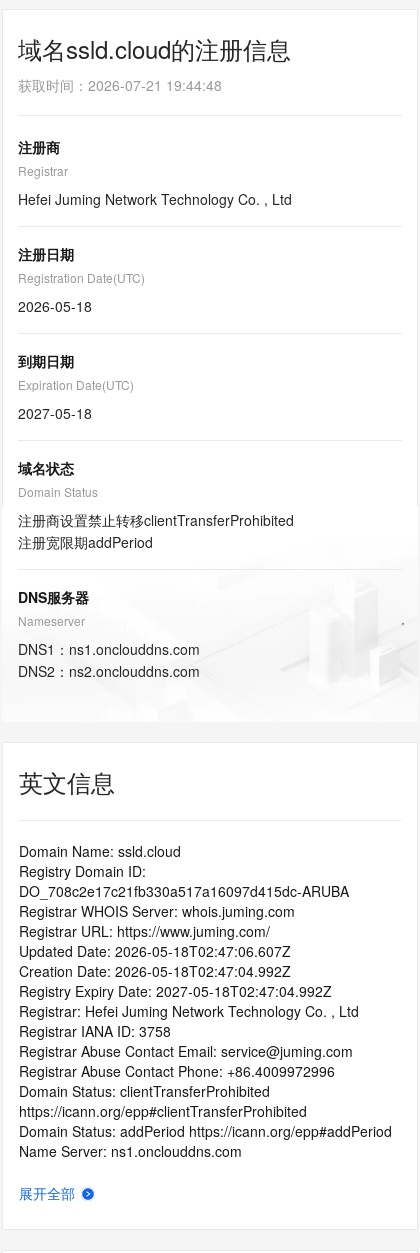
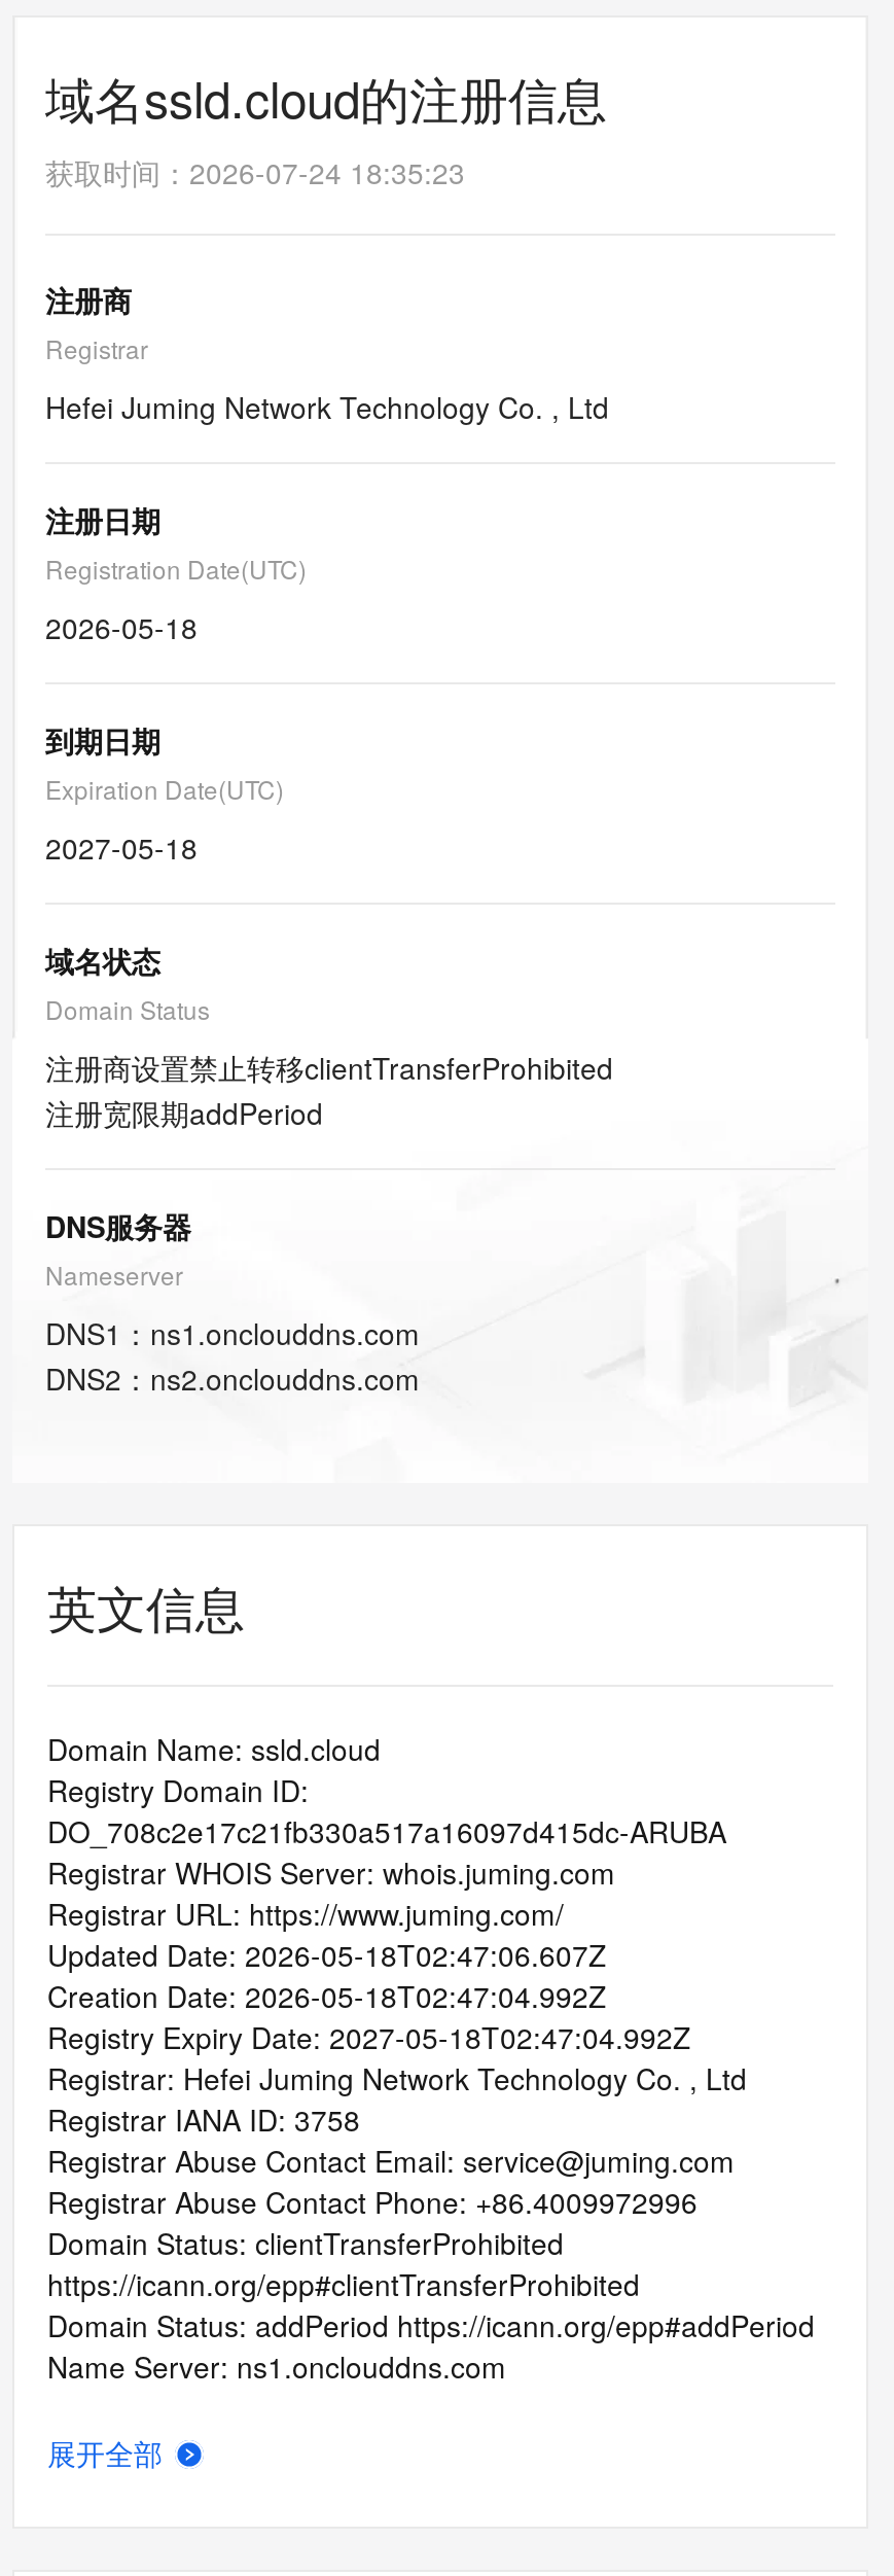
- 获取时间：2026-07-21 19:44:48
+ 获取时间：2026-07-24 18:35:23
